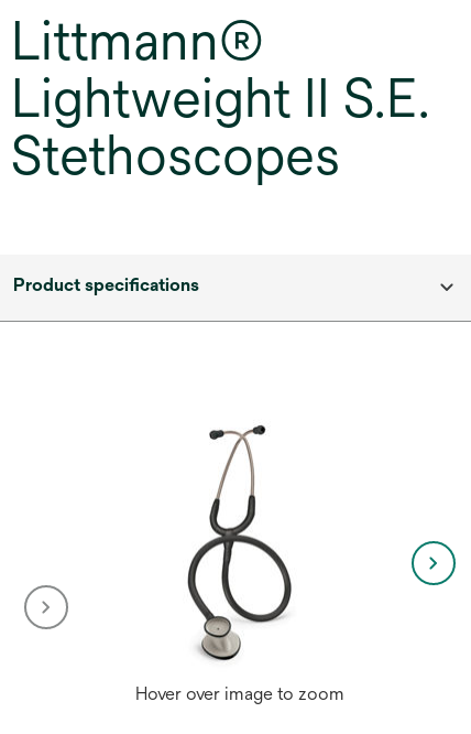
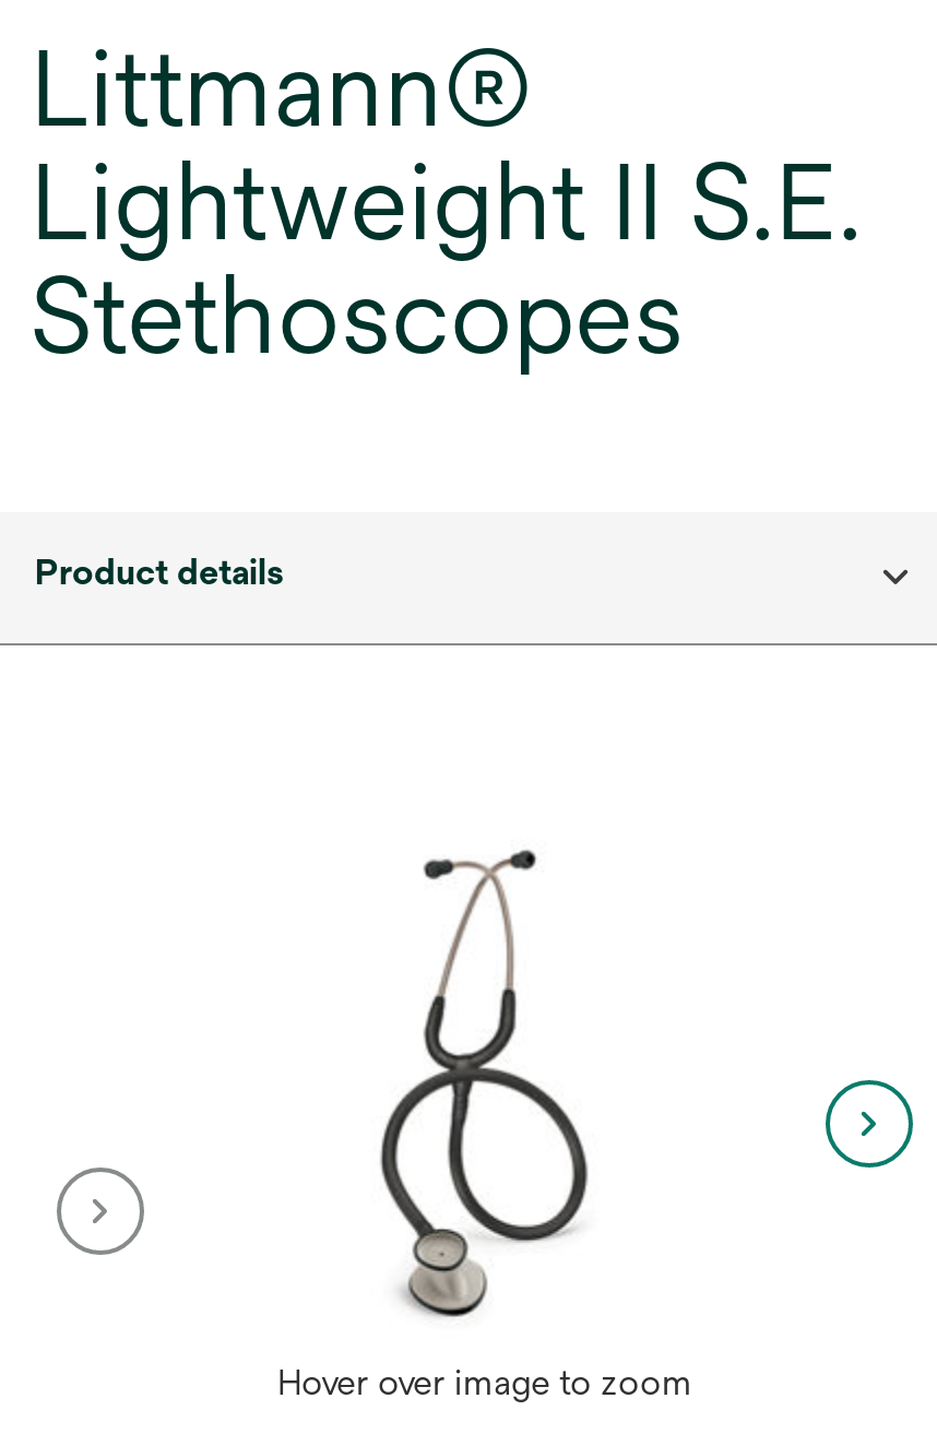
- Product specifications
+ Product details
